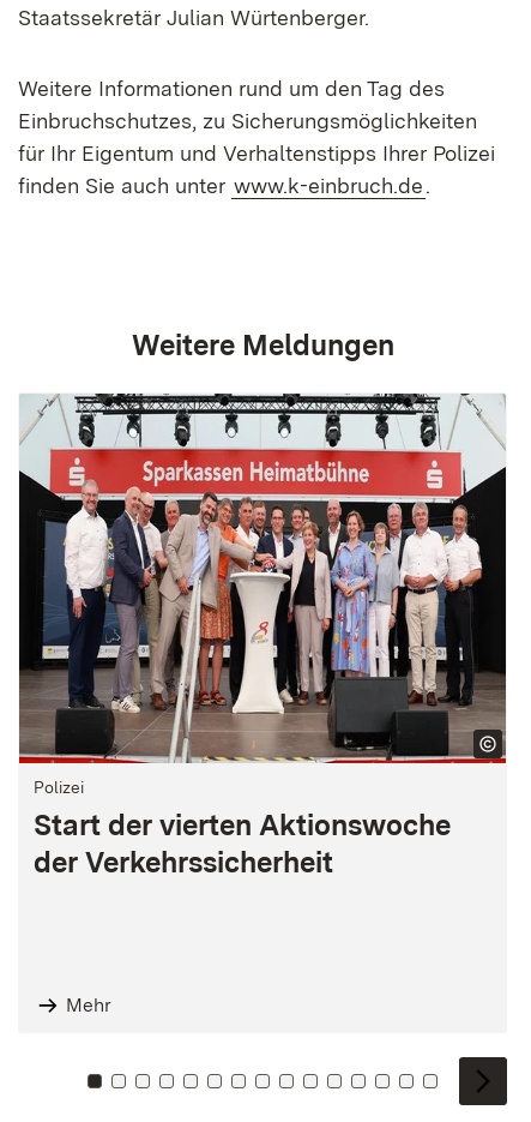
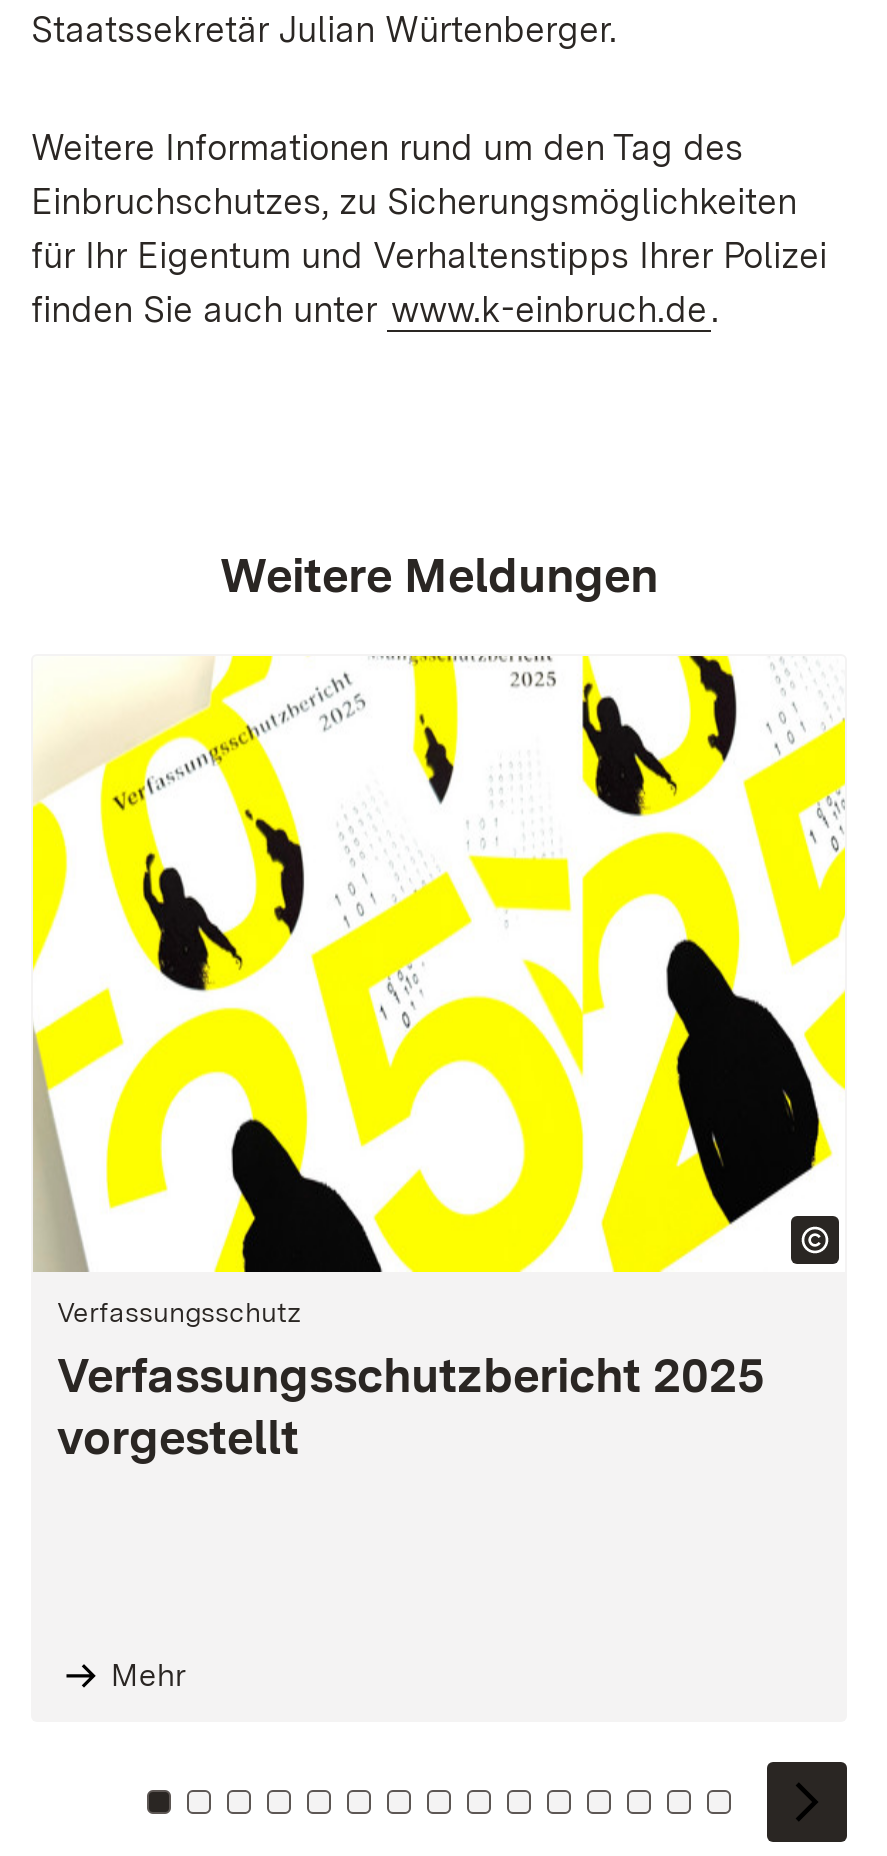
- [image]
- Polizei
- Start der vierten Aktionswoche
- der Verkehrssicherheit
+ [image]
+ Verfassungsschutz
+ Verfassungsschutzbericht 2025
+ vorgestellt
